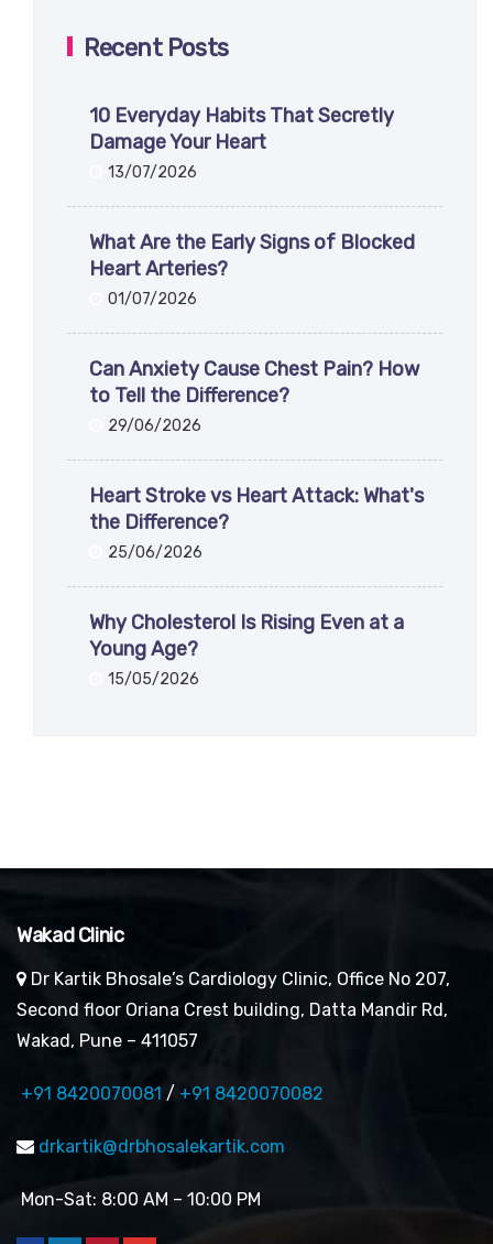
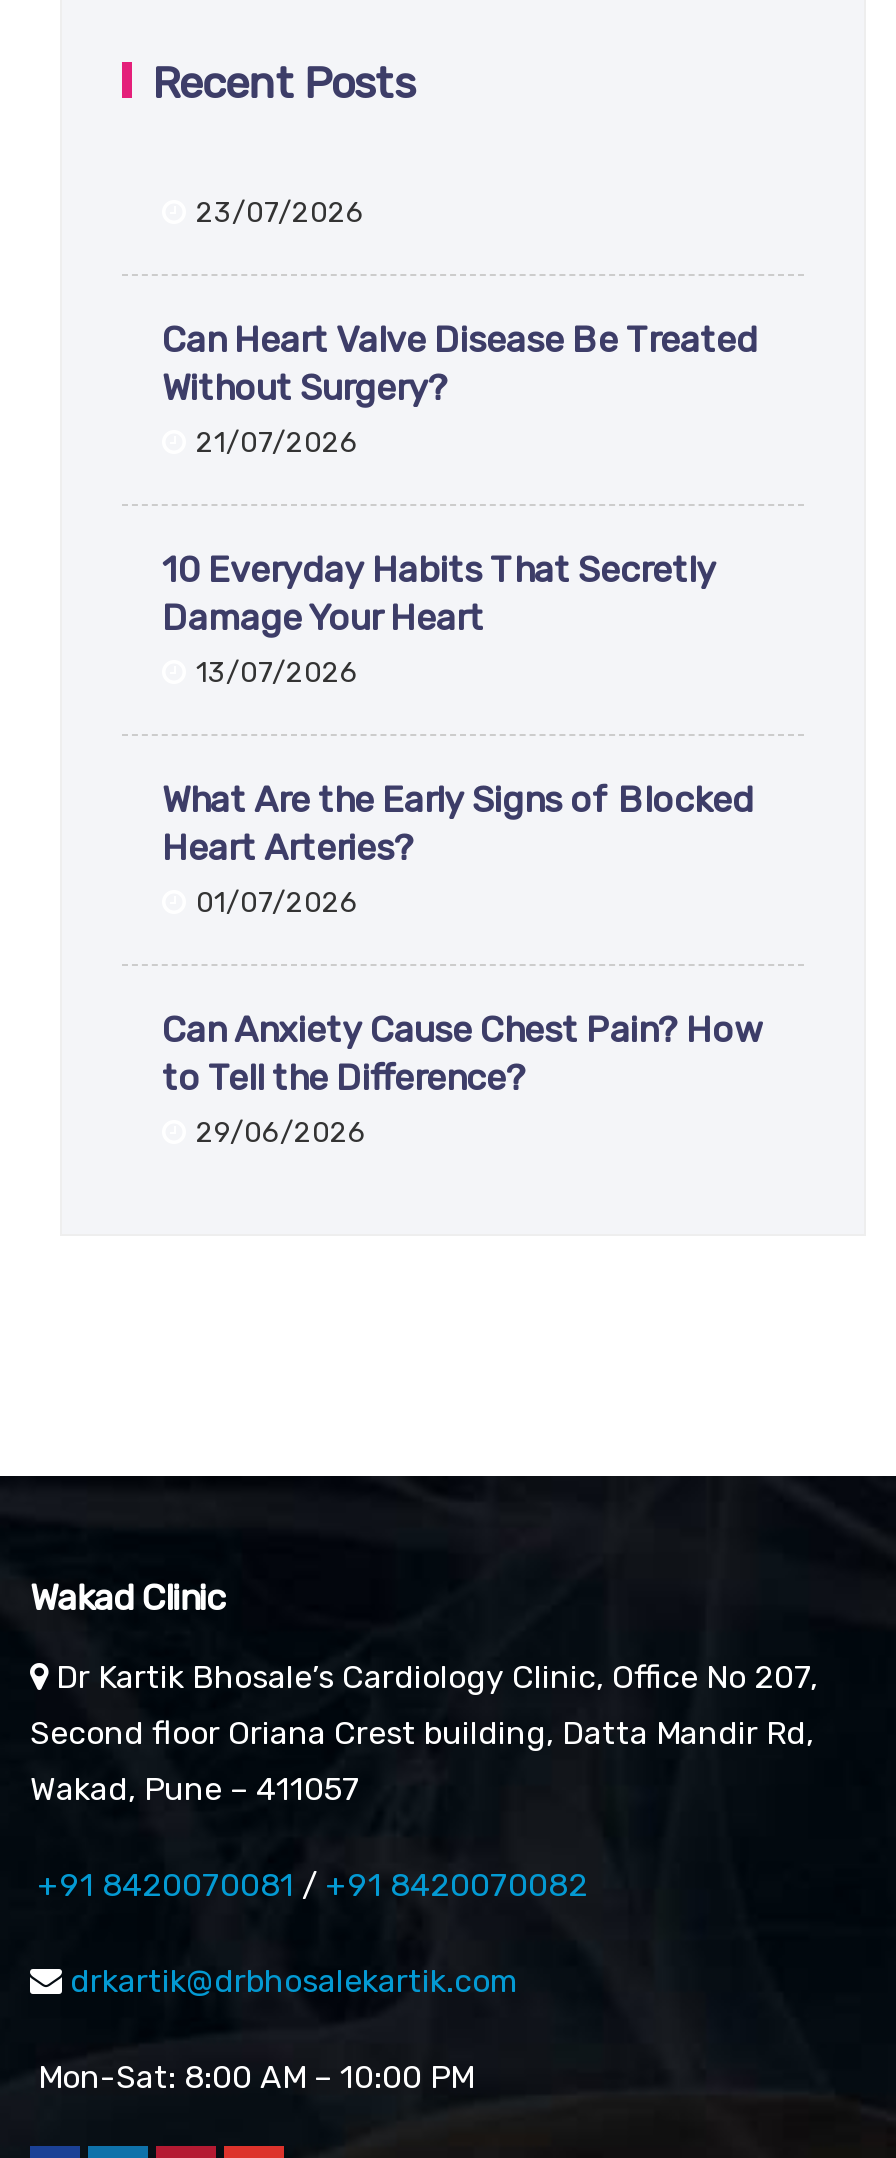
+ 23/07/2026
+ Can Heart Valve Disease Be Treated
+ Without Surgery?
+ 21/07/2026

moved down: 10 Everyday Habits That Secretly | Damage Your Heart | 13/07/2026 | ... | to Tell the Difference? | 29/06/2026

- Heart Stroke vs Heart Attack: What's
- the Difference?
- 25/06/2026
- Why Cholesterol Is Rising Even at a
- Young Age?
- 15/05/2026
